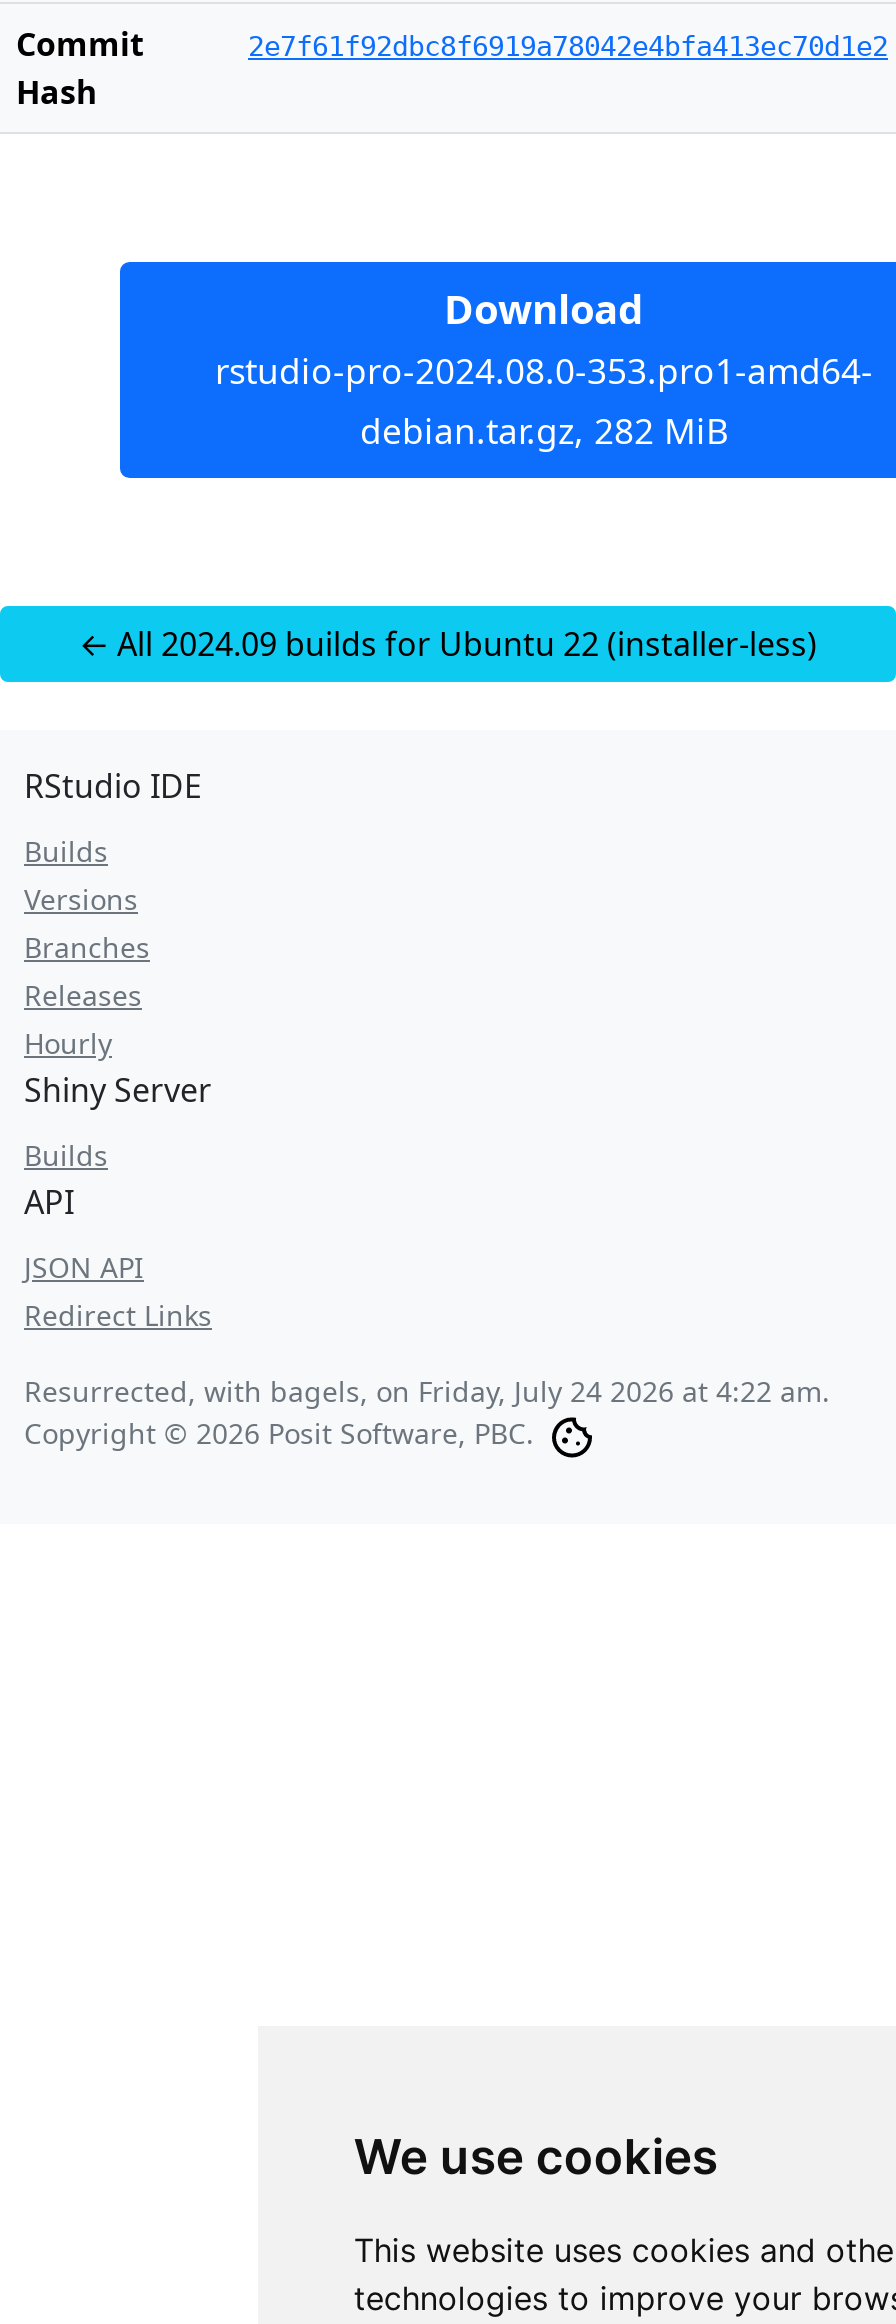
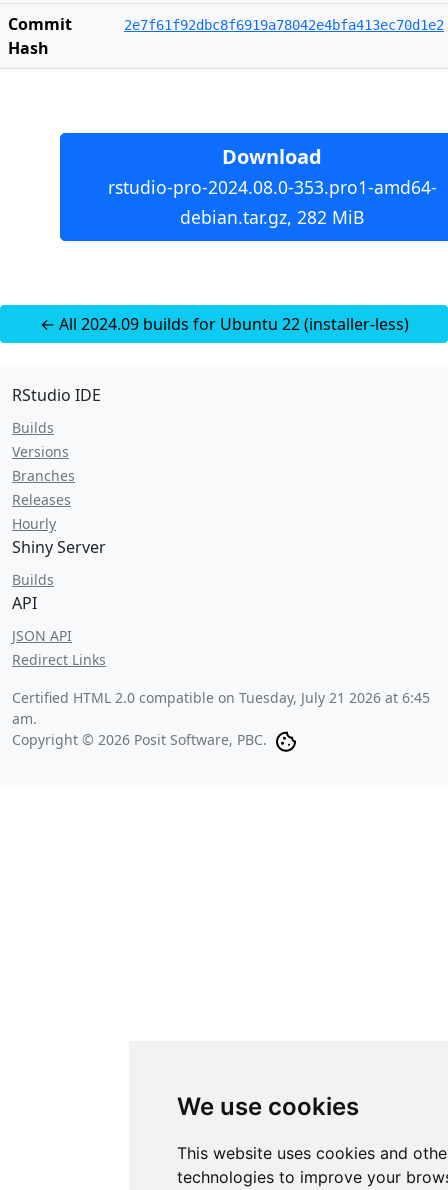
- Resurrected, with bagels, on Friday, July 24 2026 at 4:22 am.
+ Certified HTML 2.0 compatible on Tuesday, July 21 2026 at 6:45
+ am.
